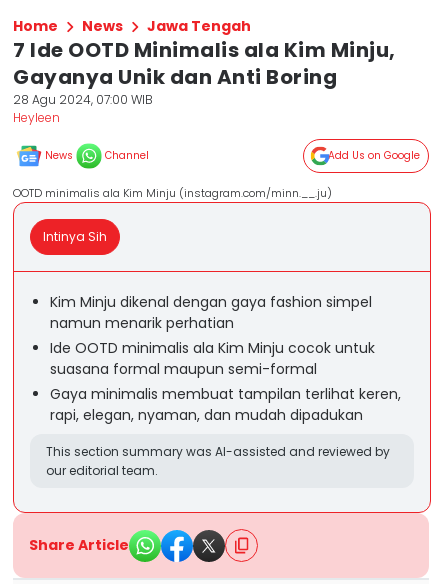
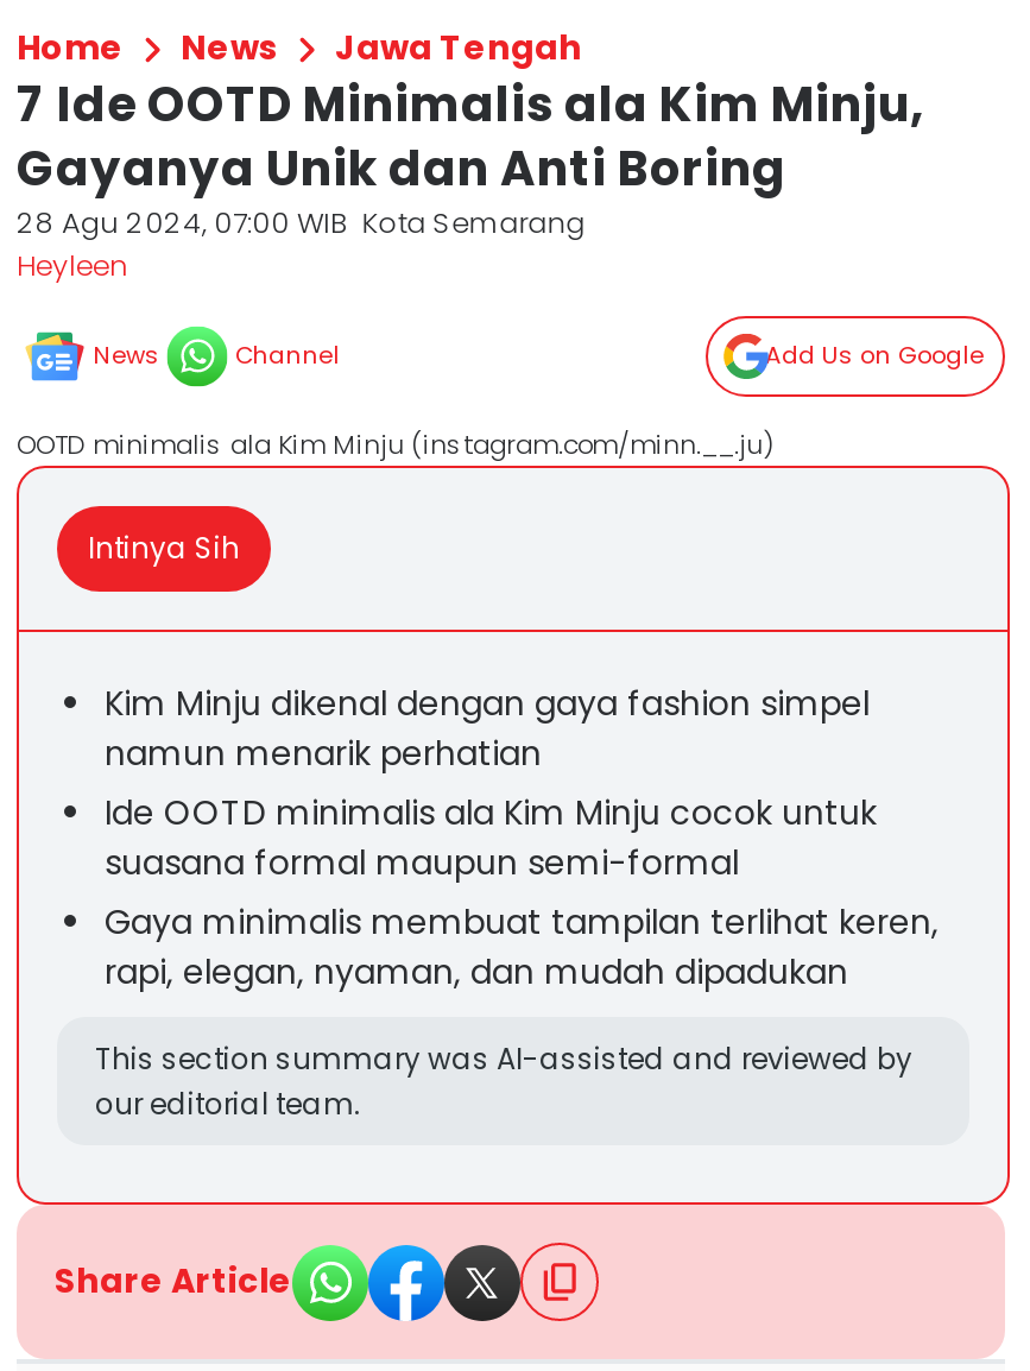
- 28 Agu 2024, 07:00 WIB
+ 28 Agu 2024, 07:00 WIB Kota Semarang
